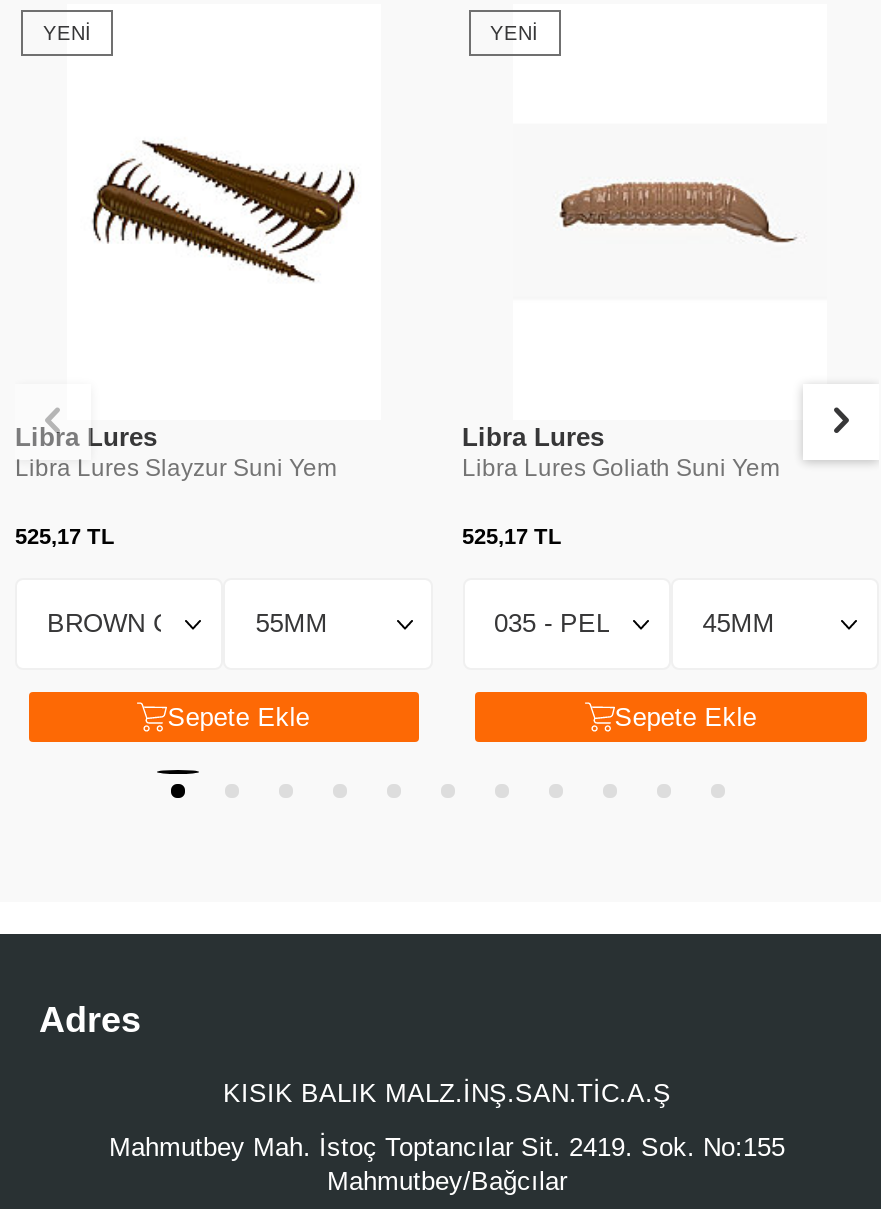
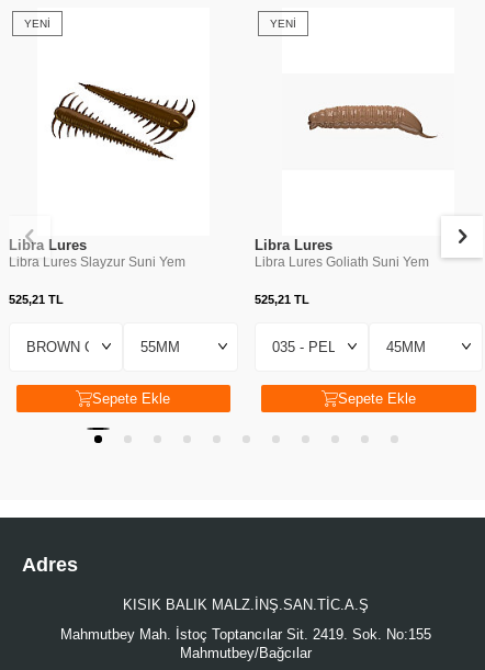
- 525,17 TL
+ 525,21 TL

- 525,17 TL
+ 525,21 TL
